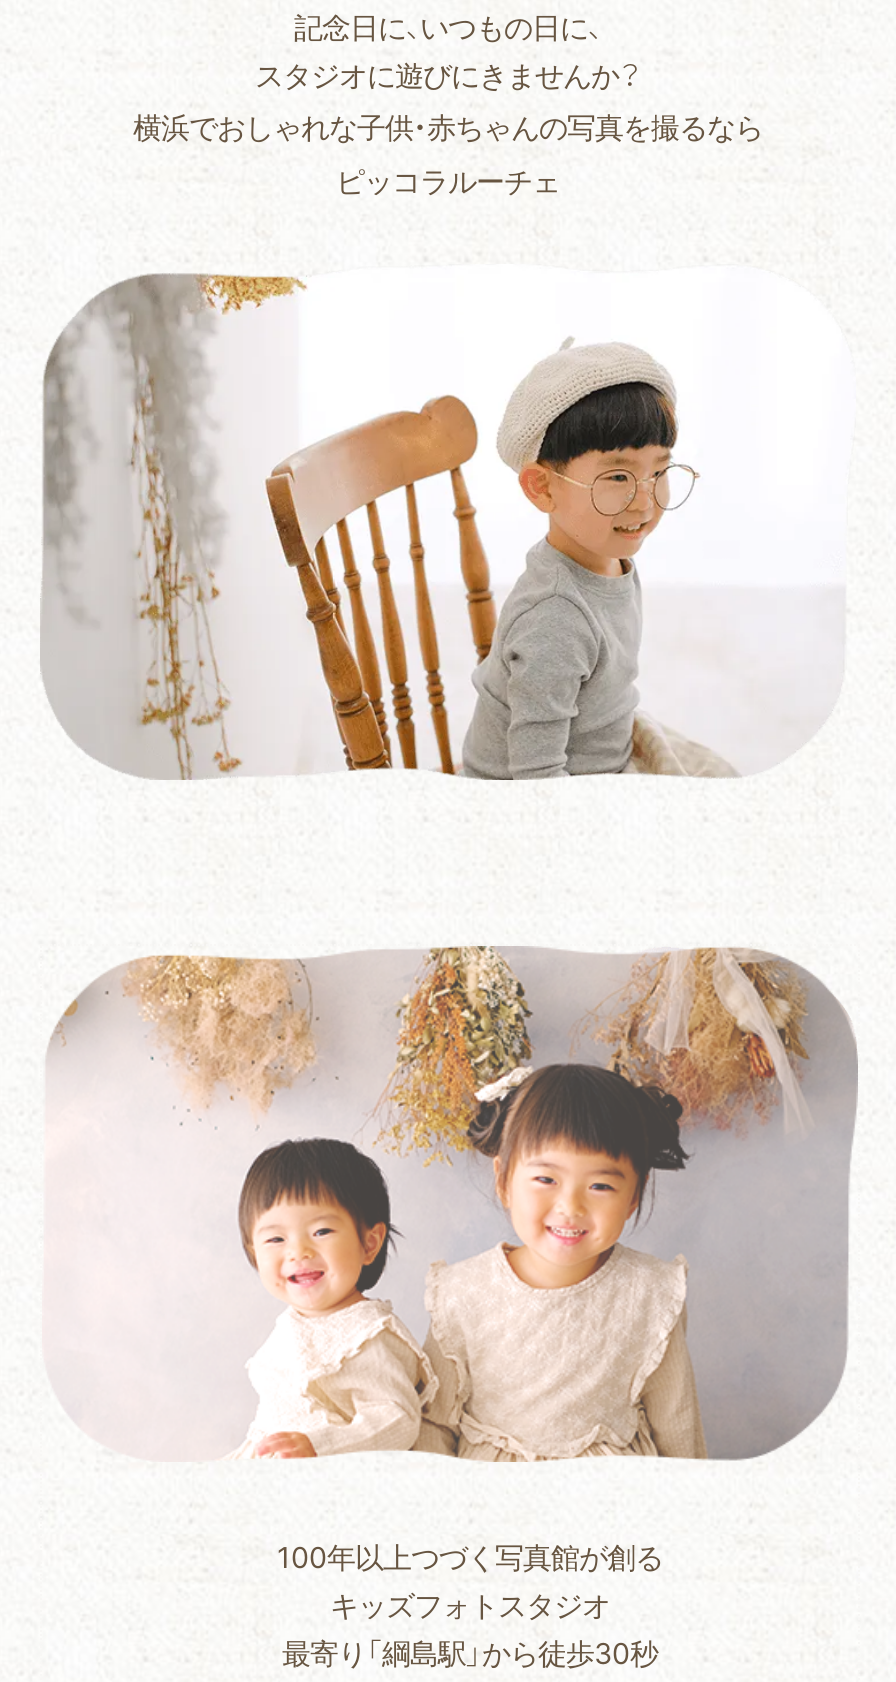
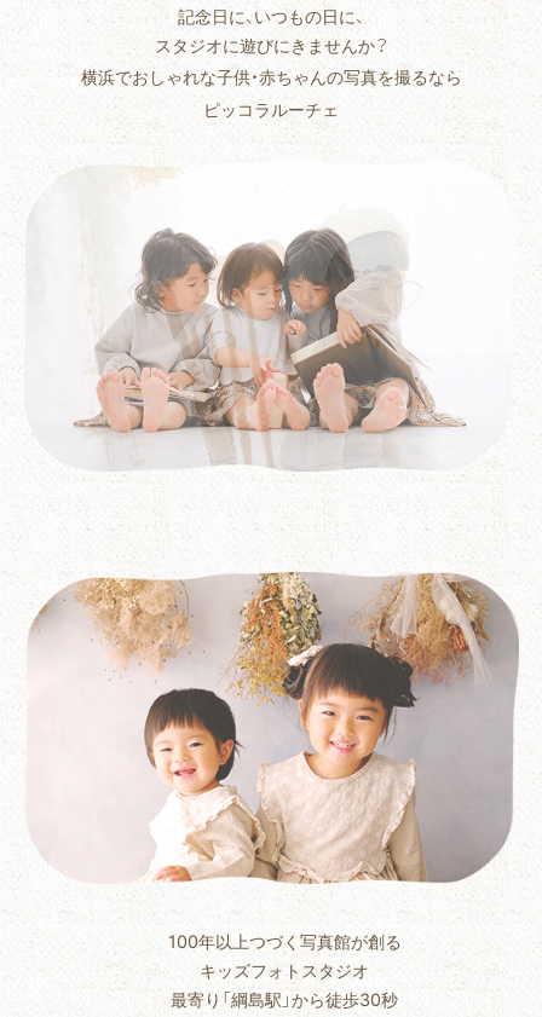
- [image]
+ [image]
